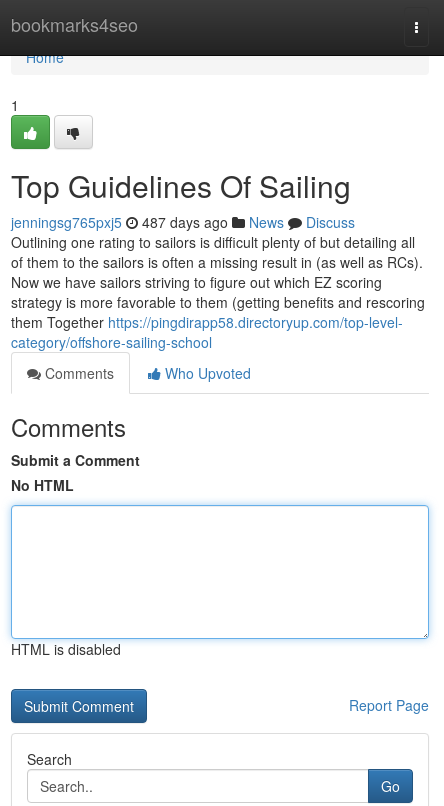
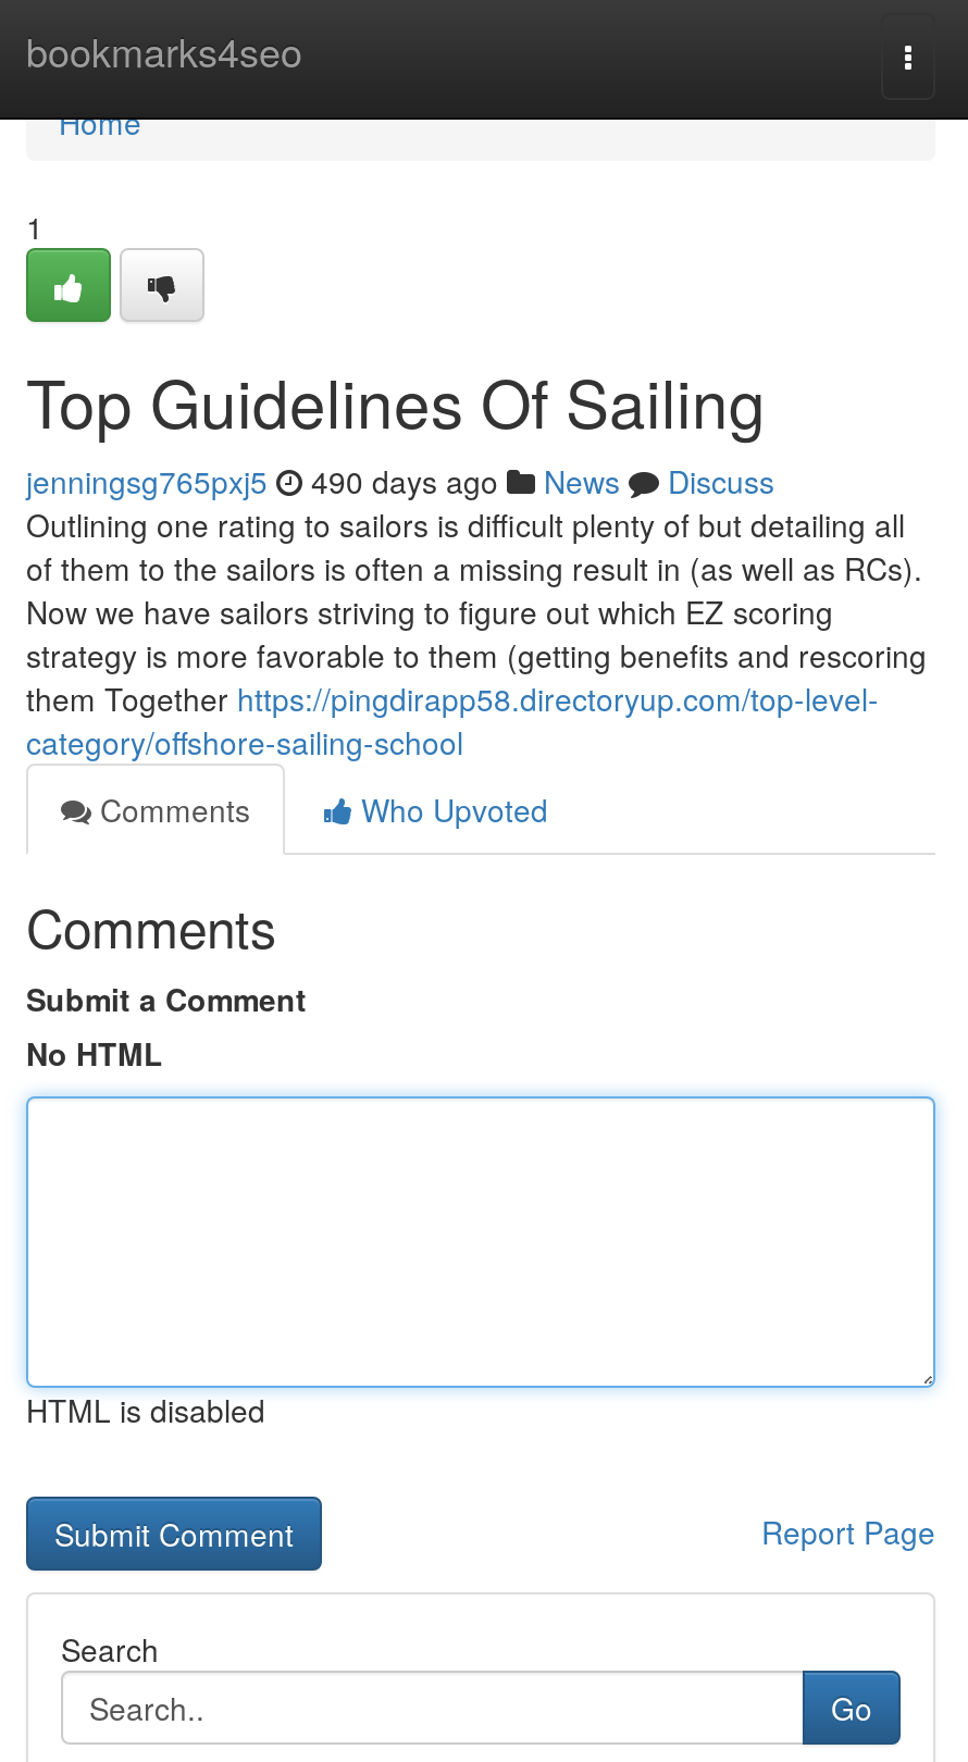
- jenningsg765pxj5 487 days ago News Discuss
+ jenningsg765pxj5 490 days ago News Discuss
